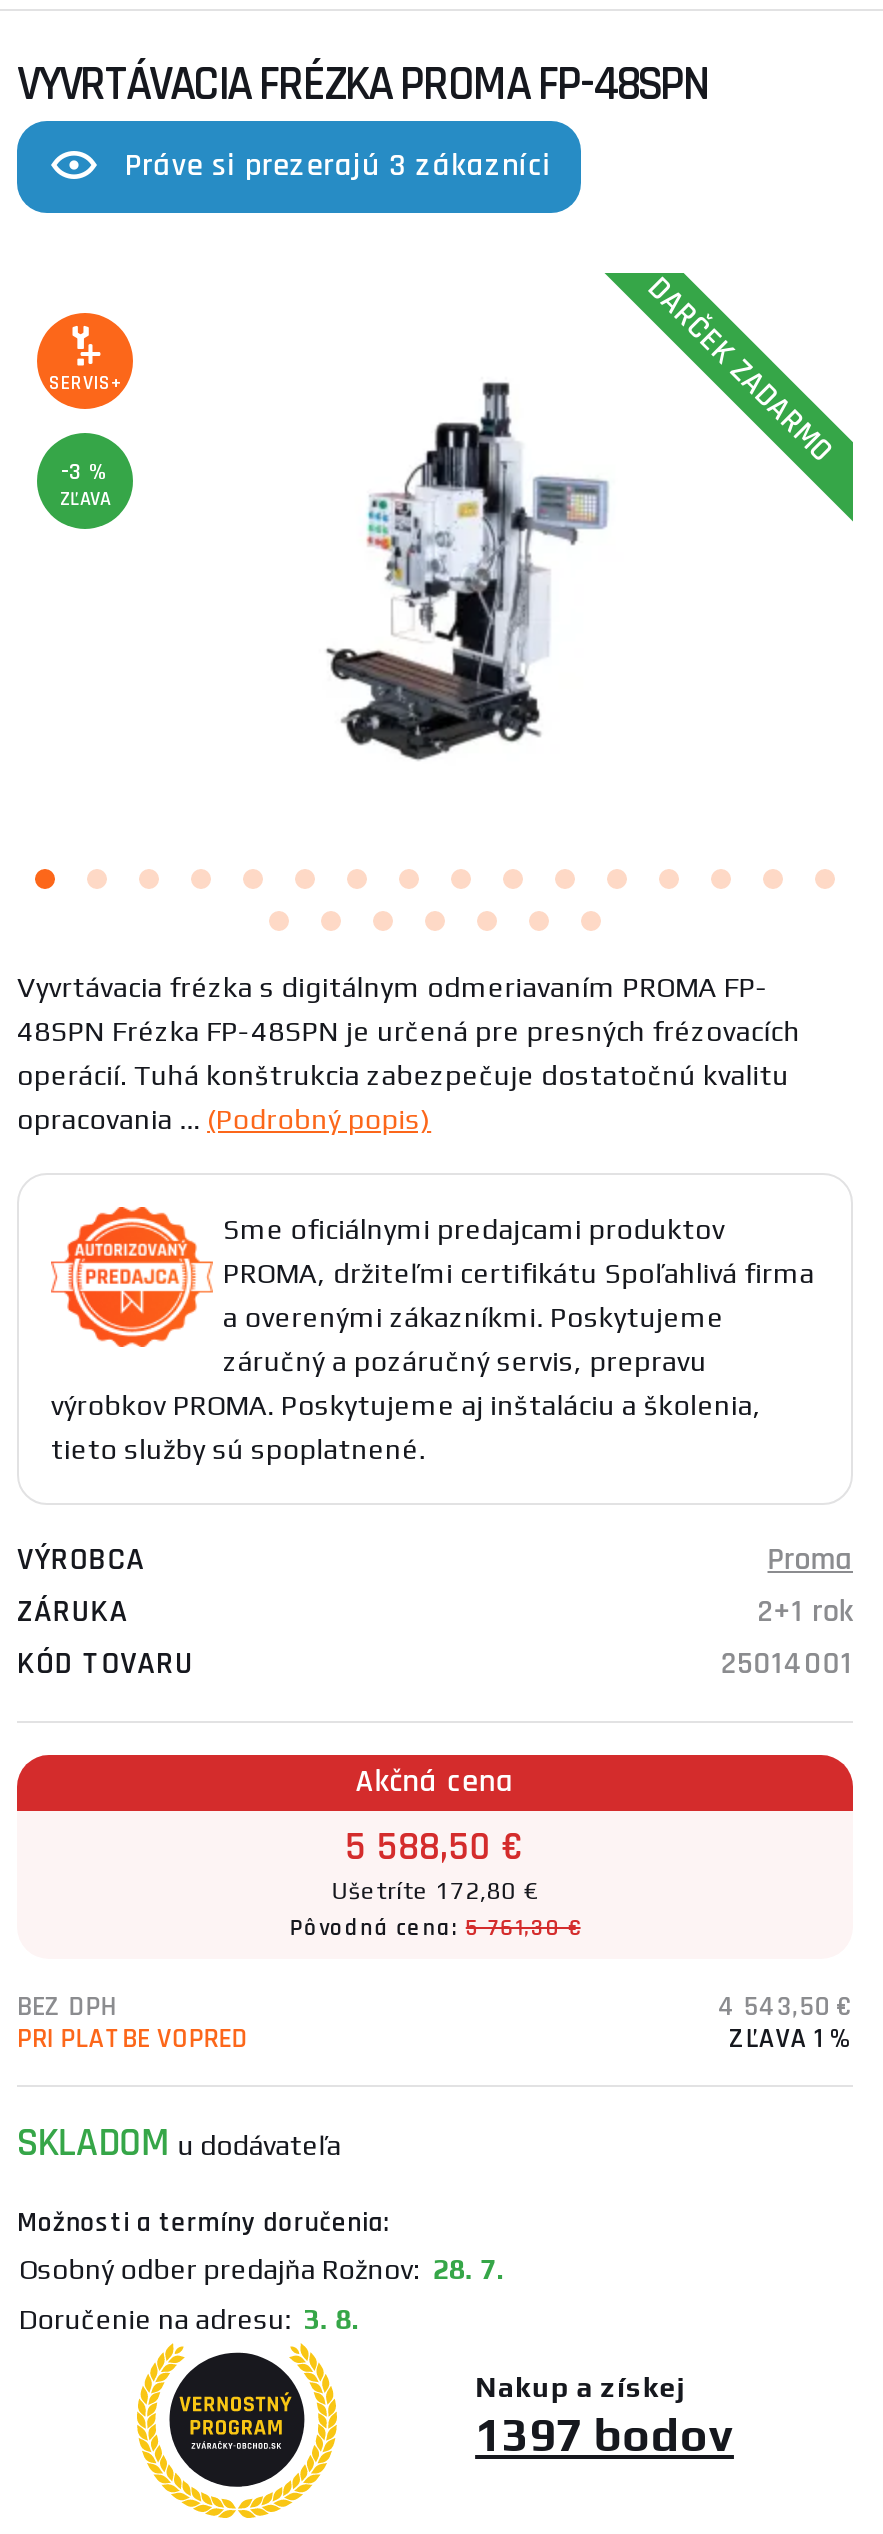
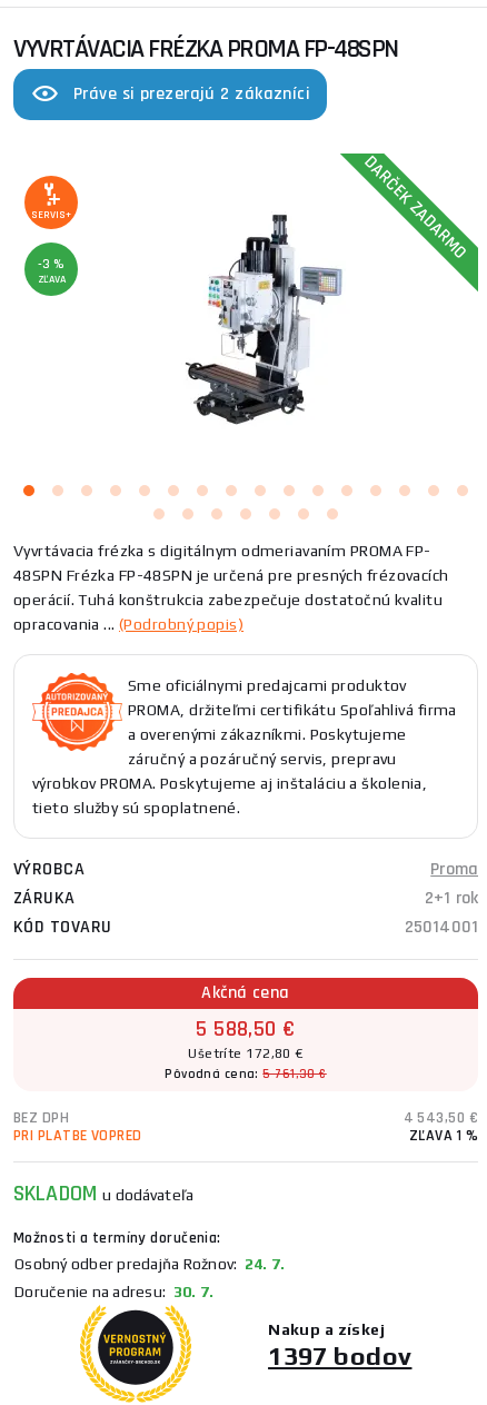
- Práve si prezerajú 3 zákazníci
+ Práve si prezerajú 2 zákazníci

- Osobný odber predajňa Rožnov: 28. 7.
+ Osobný odber predajňa Rožnov: 24. 7.

- Doručenie na adresu: 3. 8.
+ Doručenie na adresu: 30. 7.
